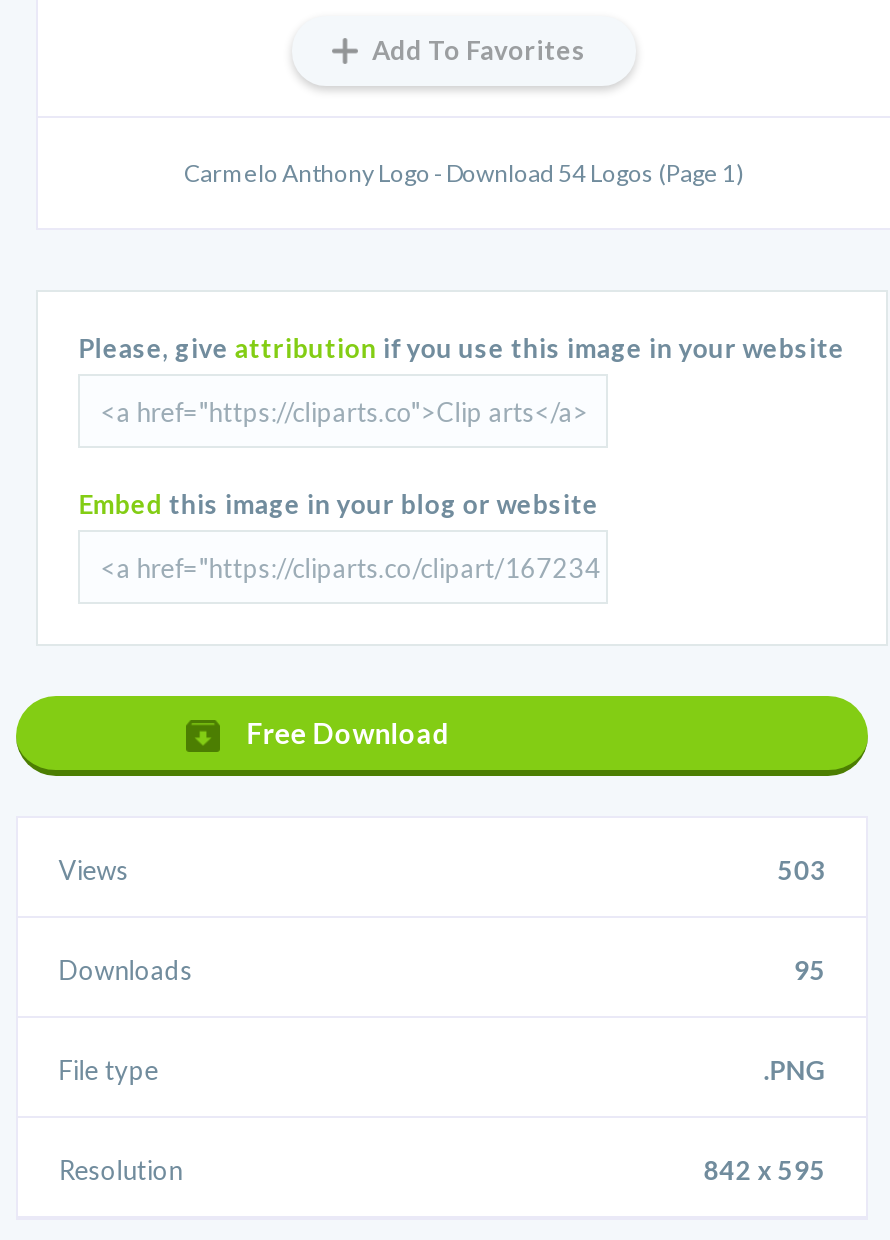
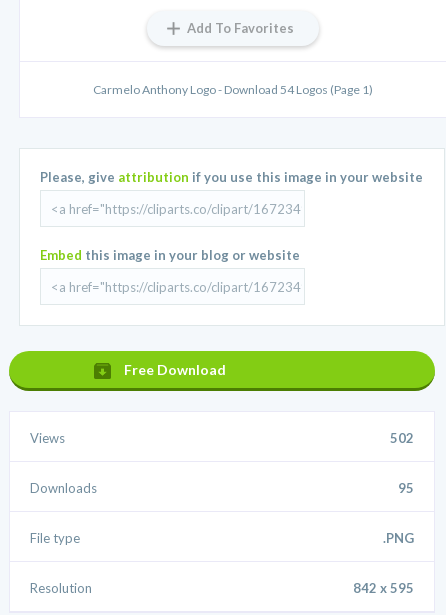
- 503
+ 502
